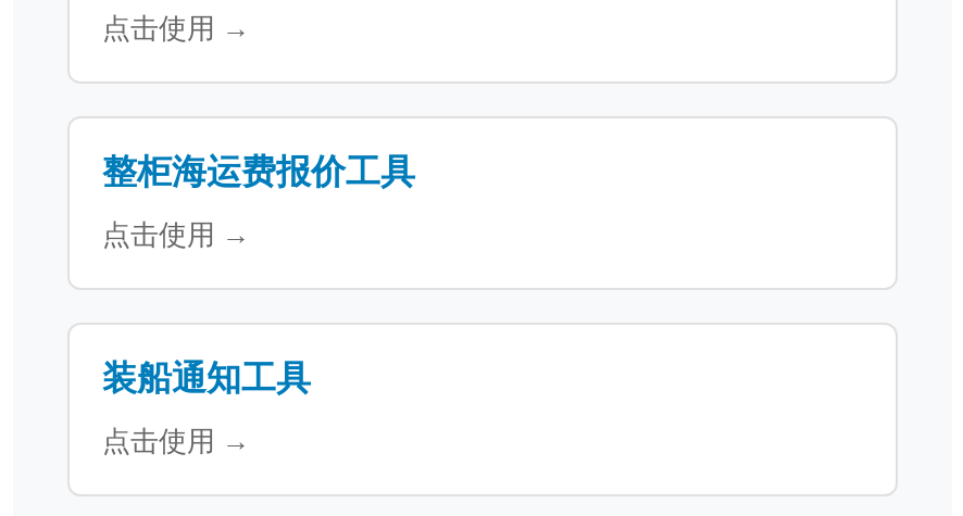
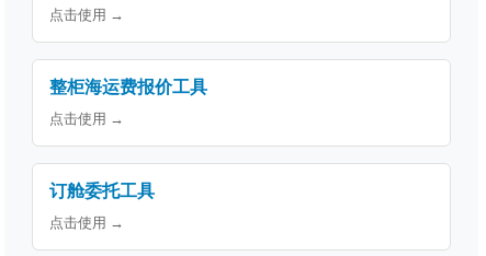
- 装船通知工具
+ 订舱委托工具
